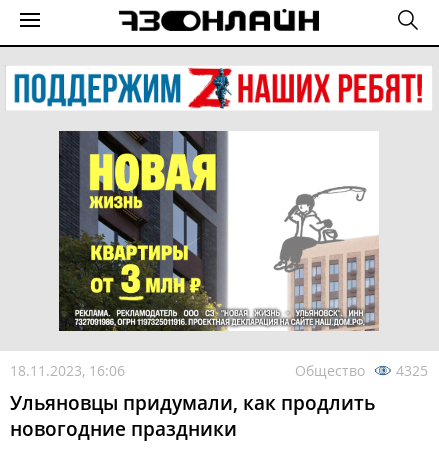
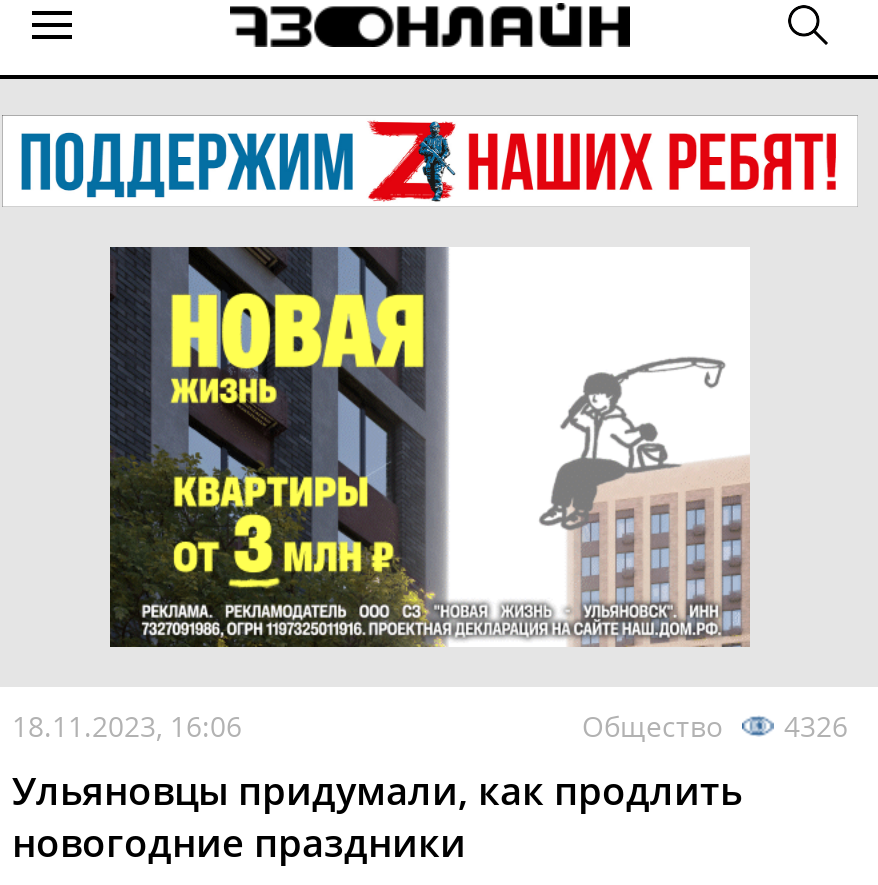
- Общество 4325
+ Общество 4326
